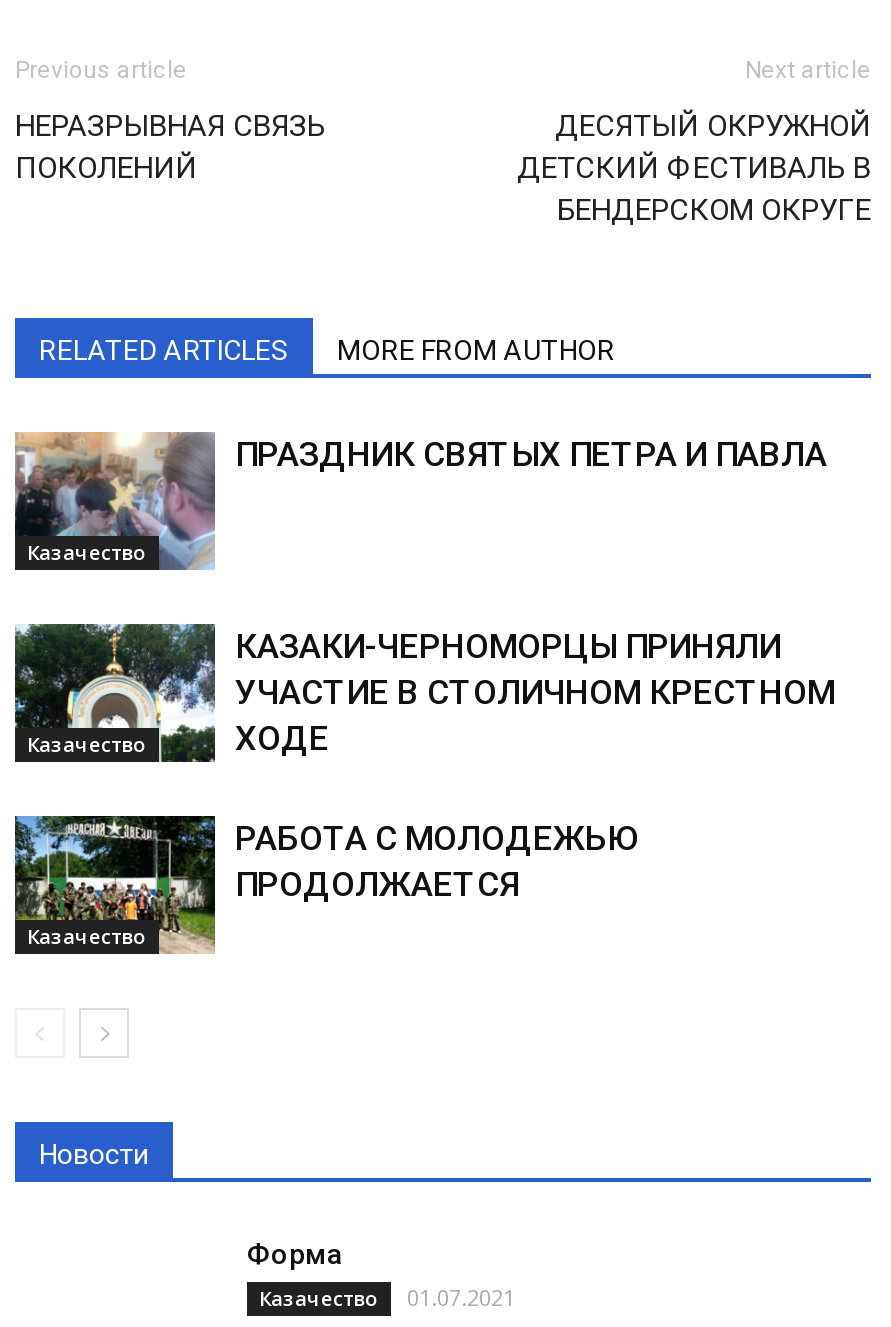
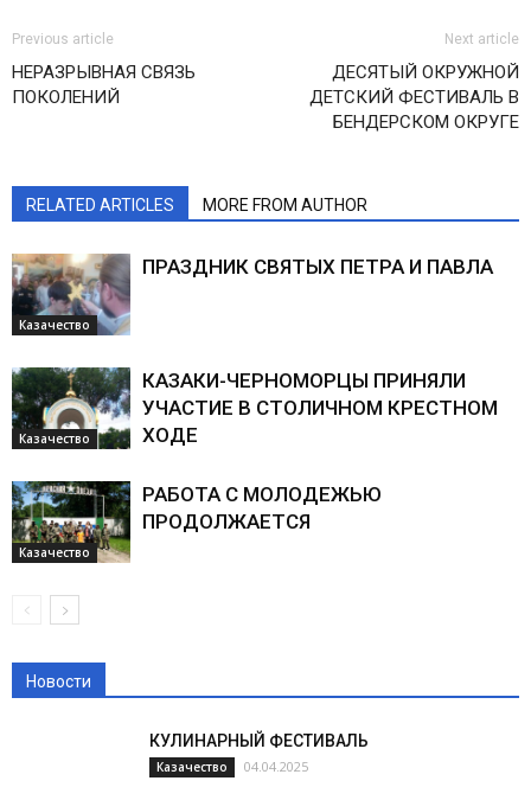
- Форма
+ КУЛИНАРНЫЙ ФЕСТИВАЛЬ

- Казачество 01.07.2021
+ Казачество 04.04.2025
